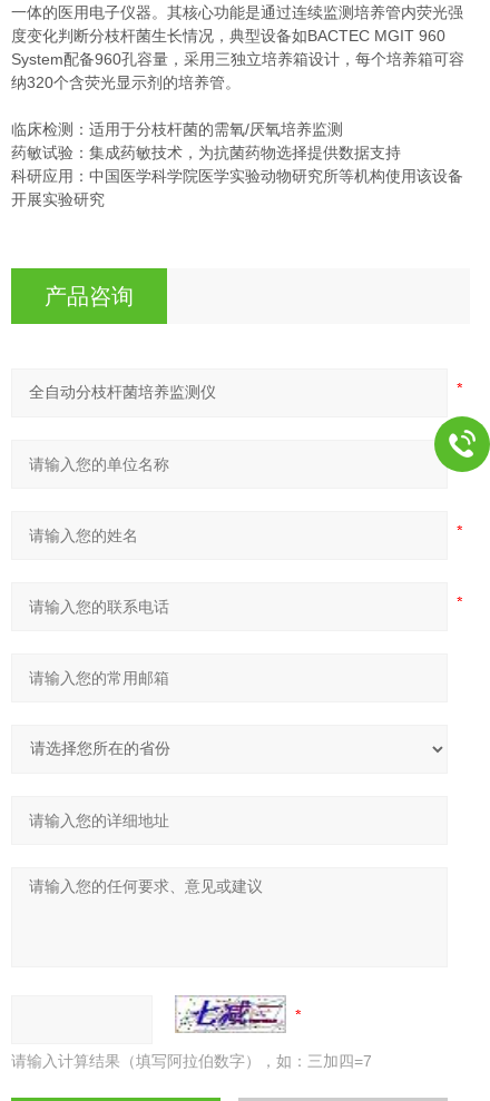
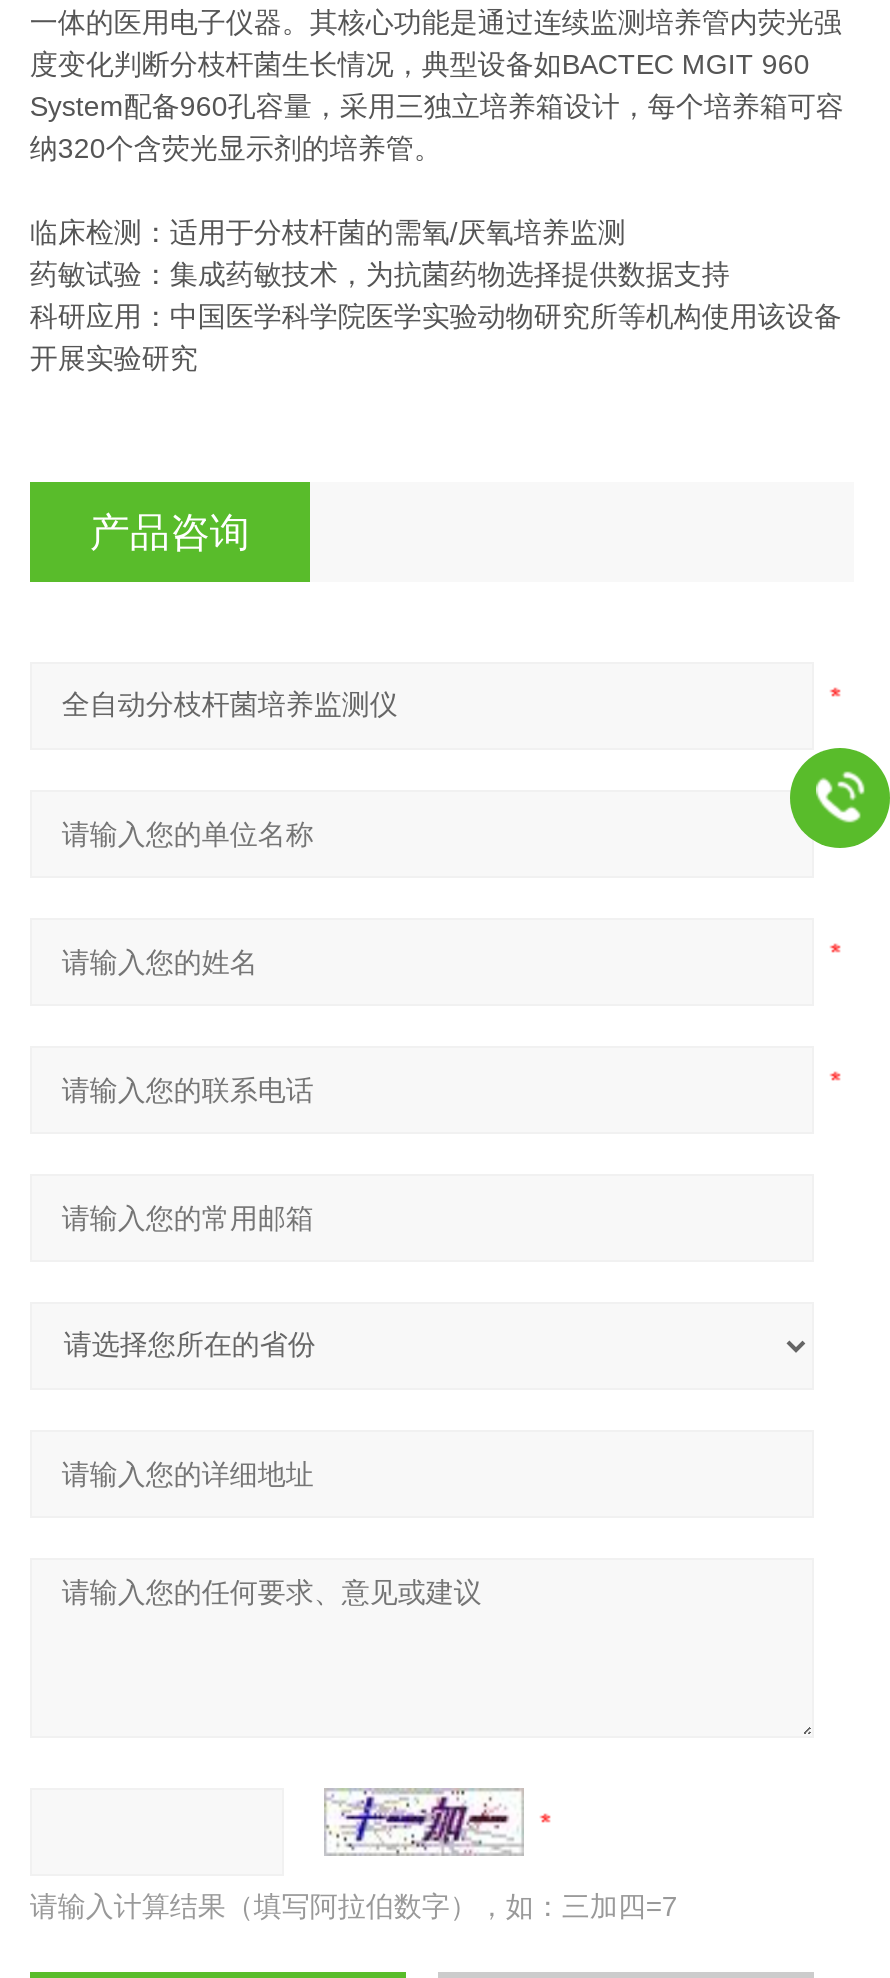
- [image]
+ [image]
